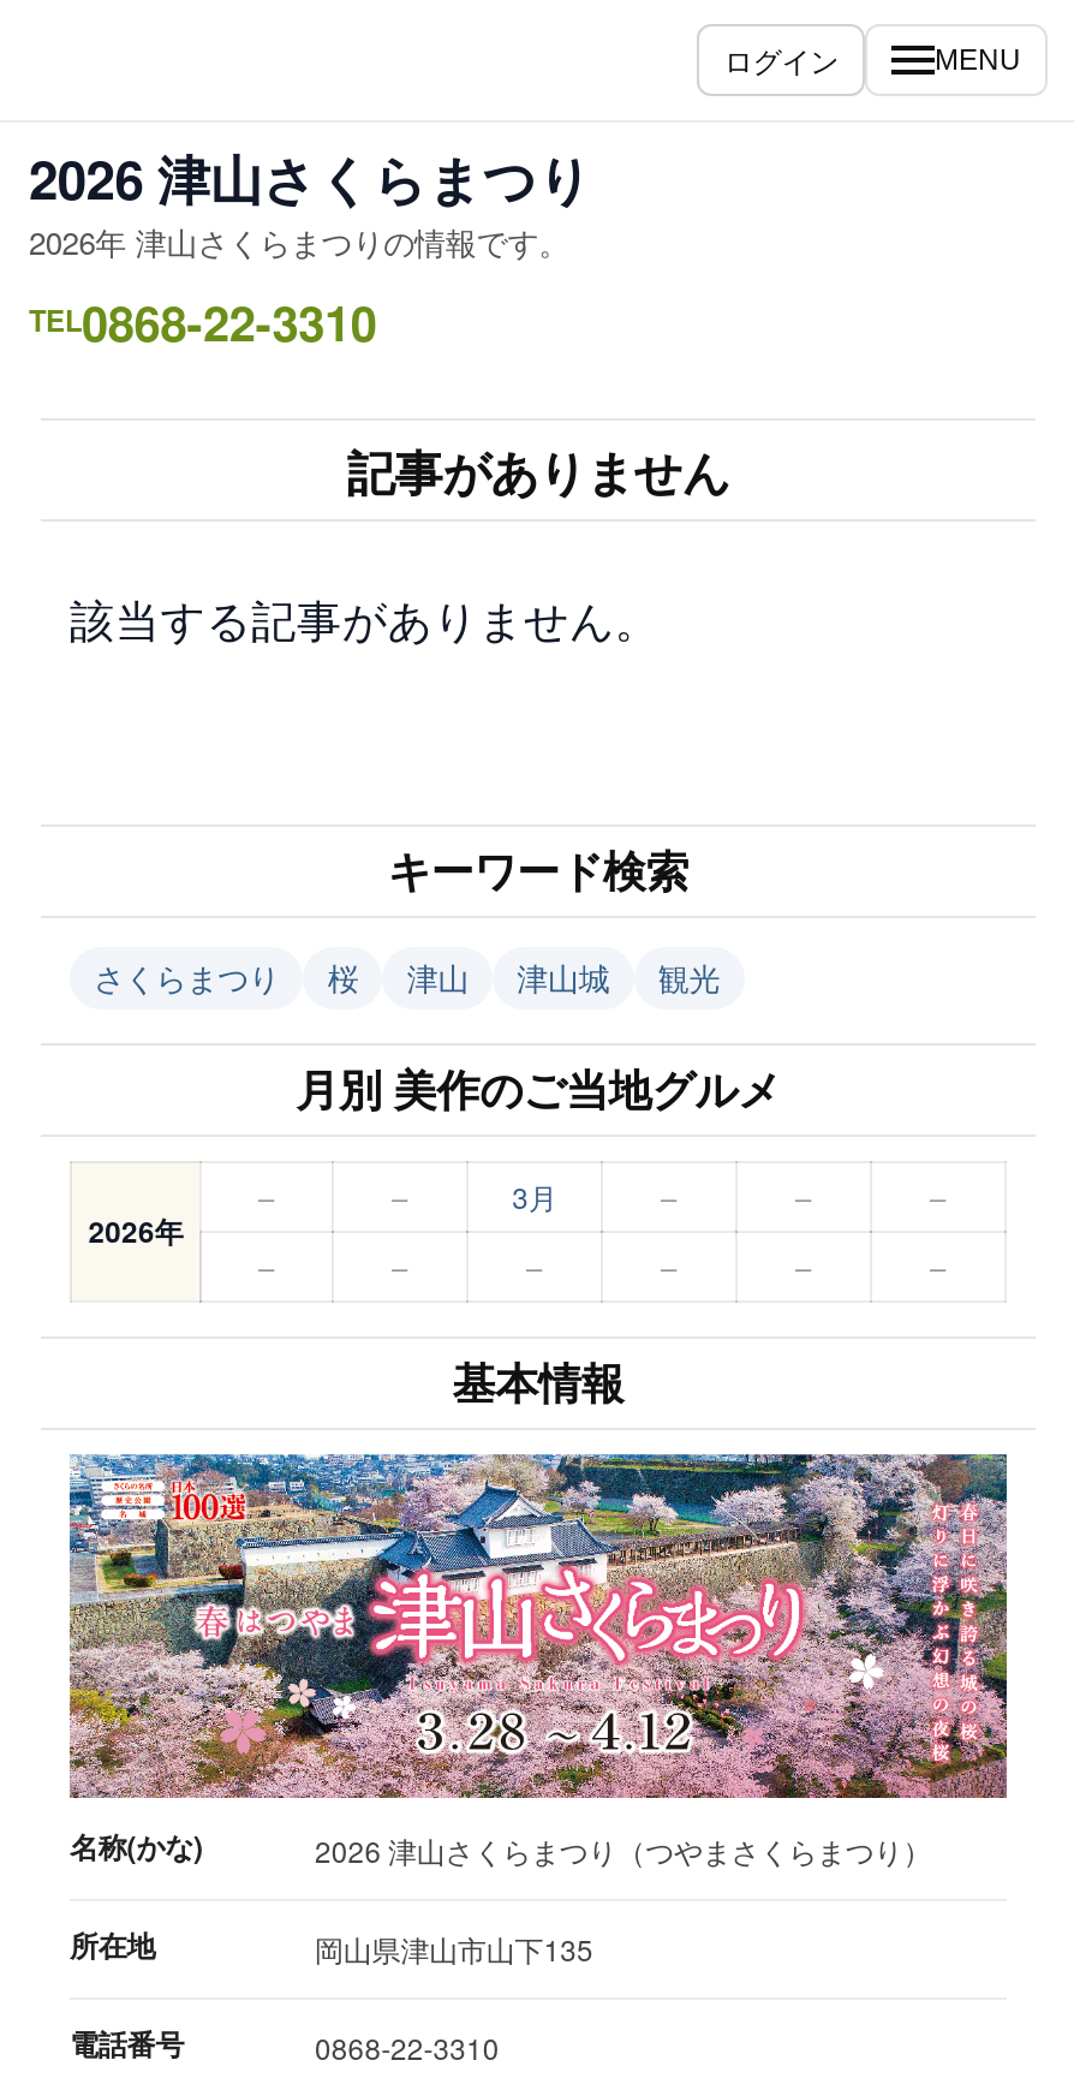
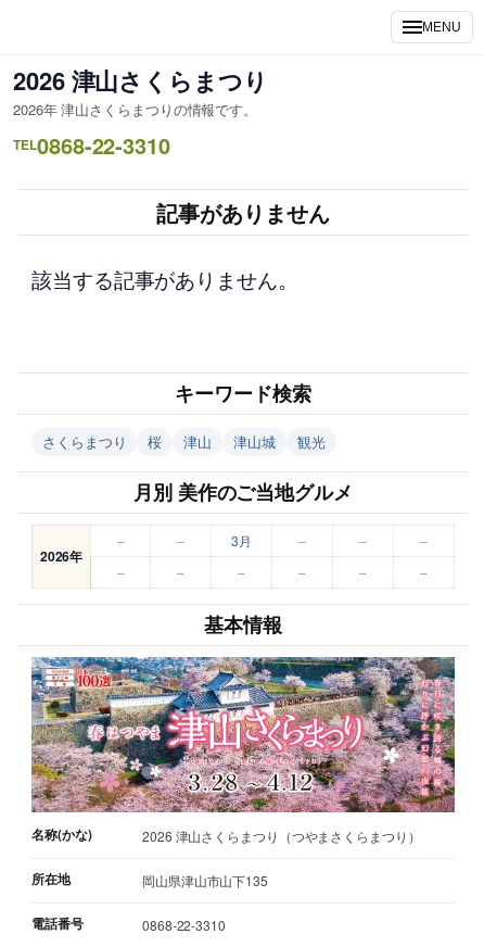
- ログイン
